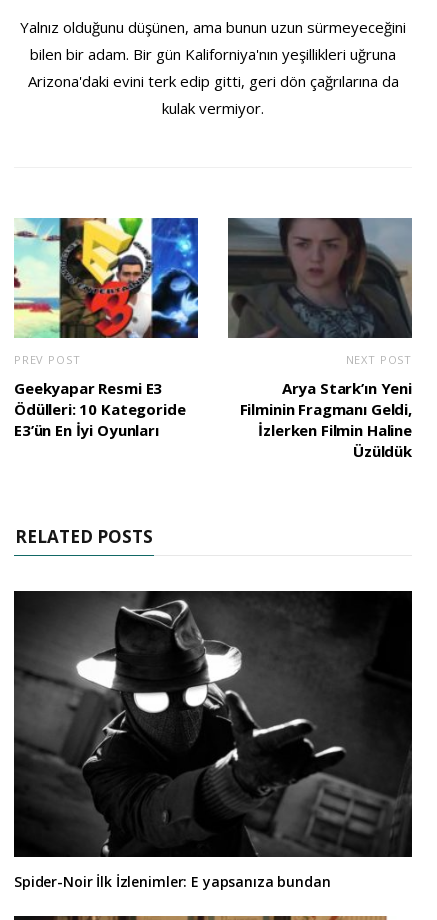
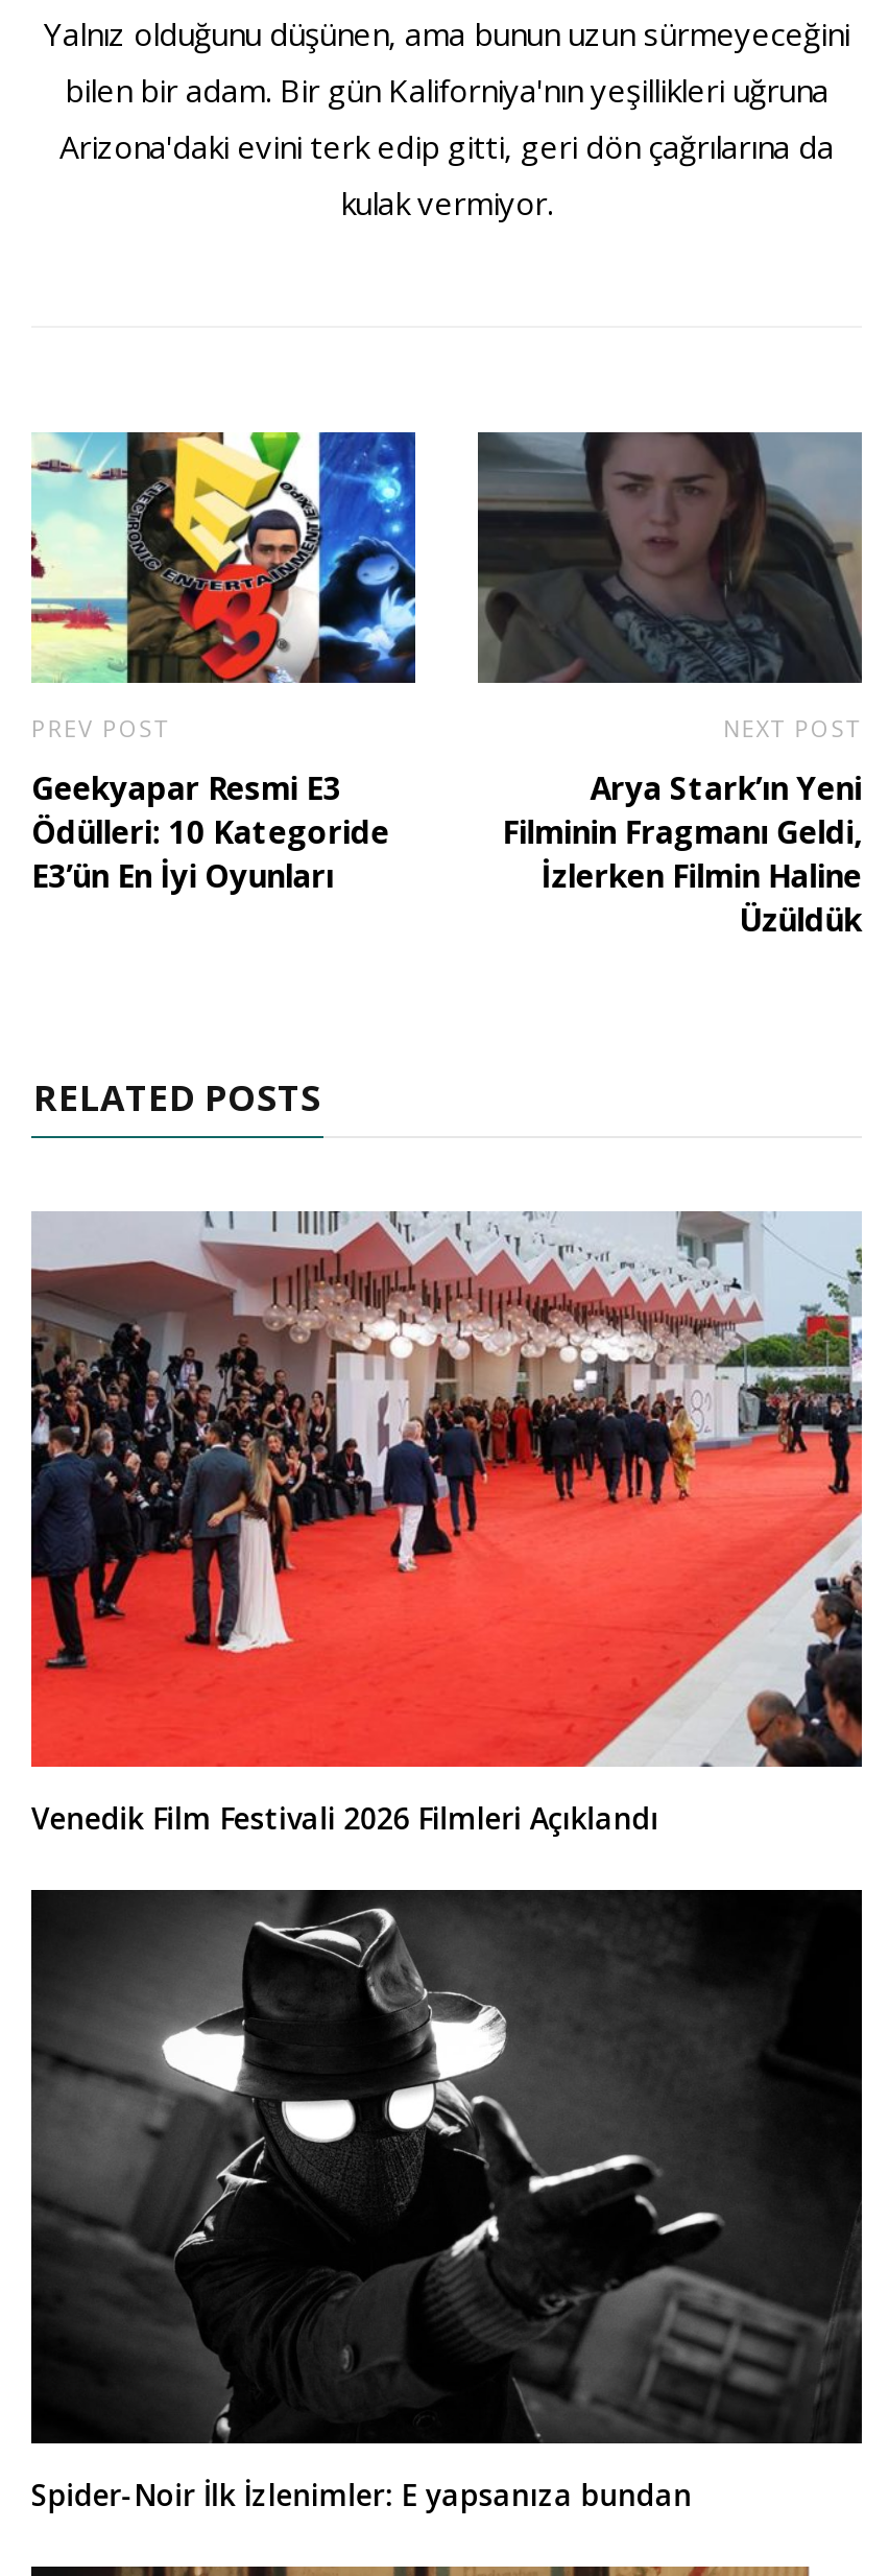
+ [image]
+ Venedik Film Festivali 2026 Filmleri Açıklandı
